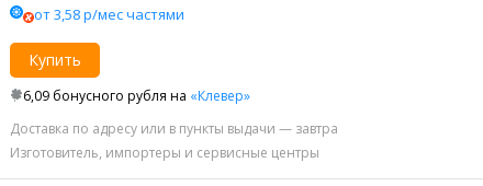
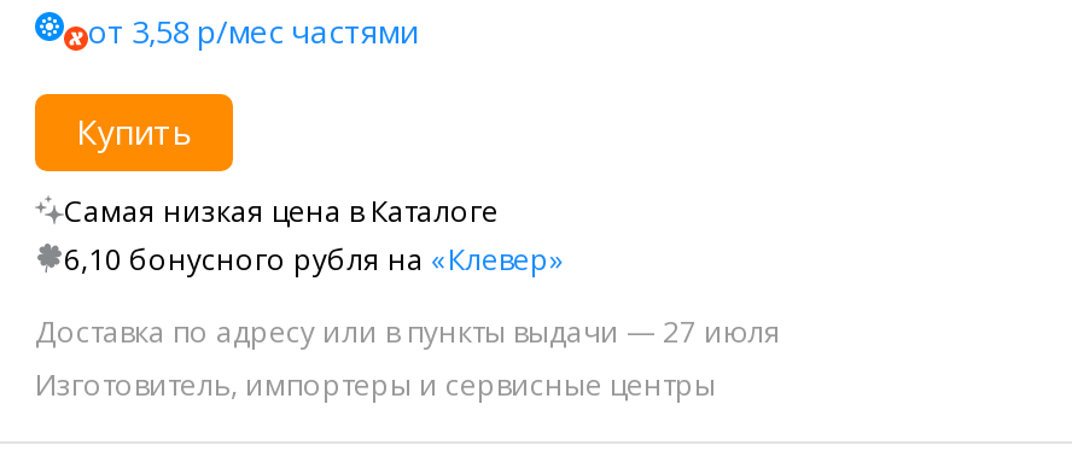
- 6,09 бонусного рубля на «Клевер»
+ Самая низкая цена в Каталоге
+ 6,10 бонусного рубля на «Клевер»

- Доставка по адресу или в пункты выдачи — завтра
+ Доставка по адресу или в пункты выдачи — 27 июля
